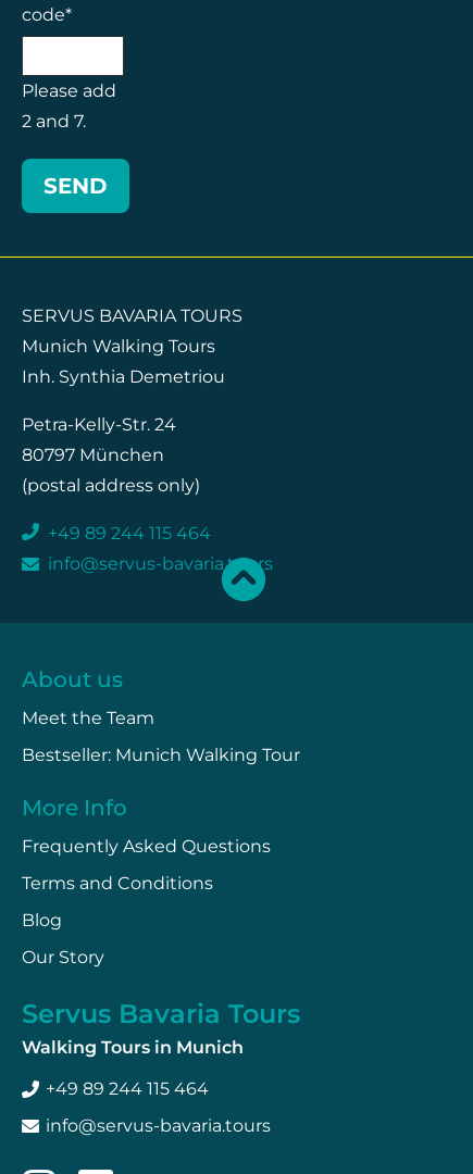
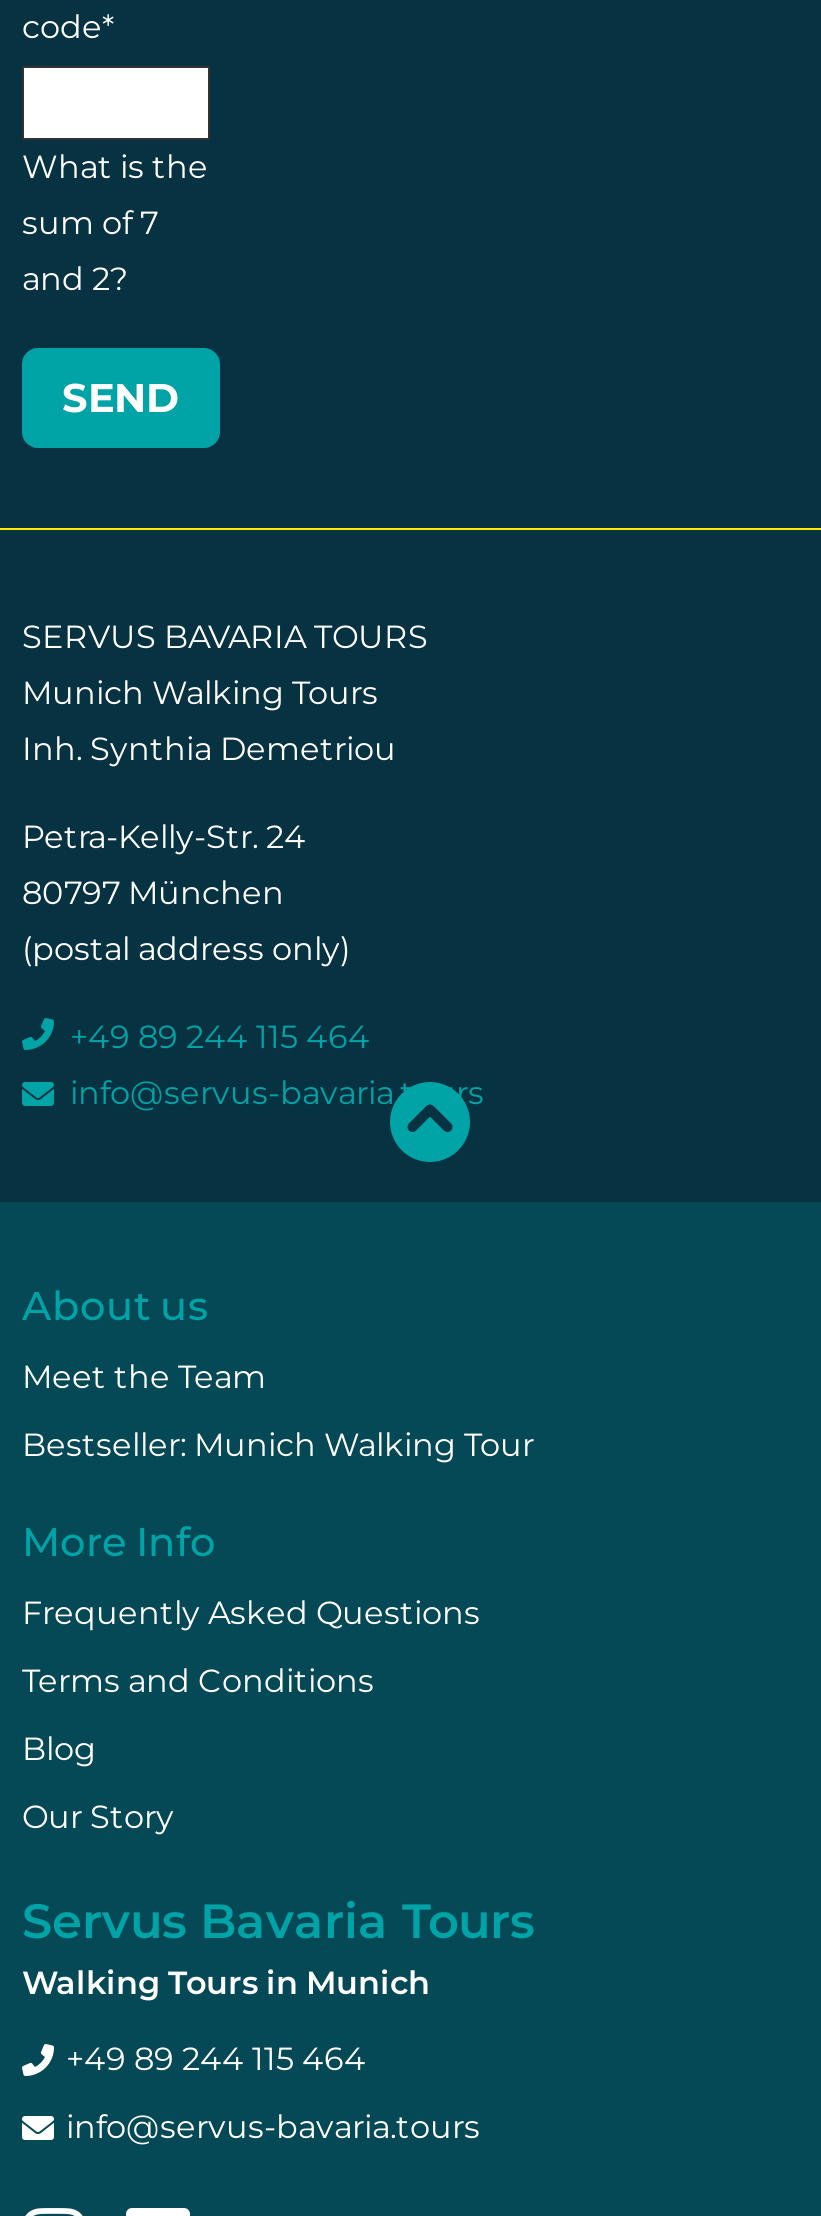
- Please add
- 2 and 7.
+ What is the
+ sum of 7
+ and 2?
